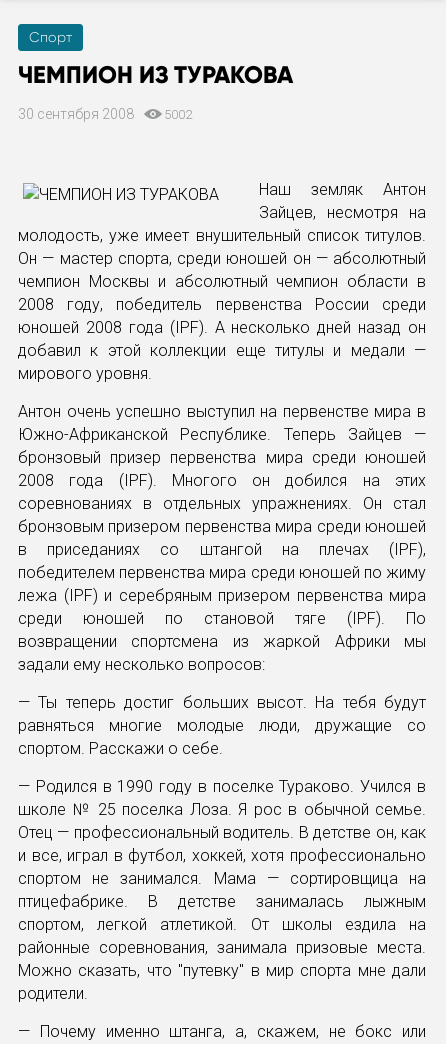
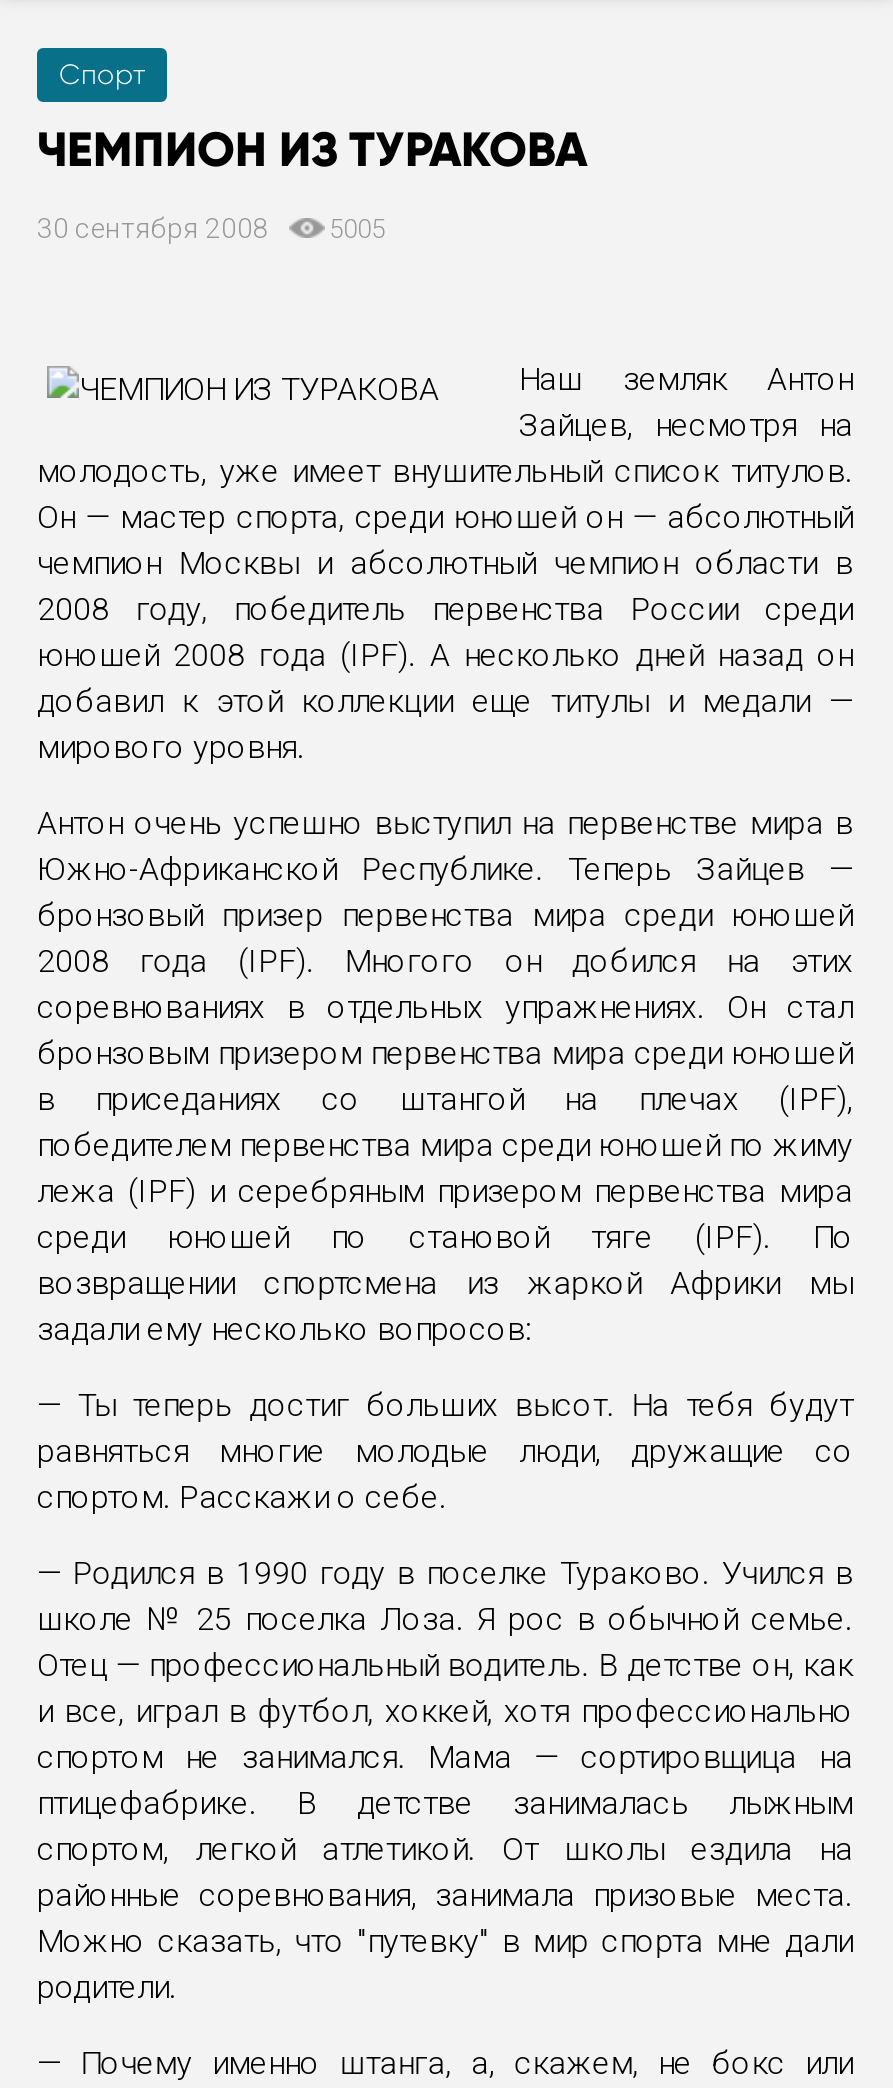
- 30 сентября 2008 5002
+ 30 сентября 2008 5005
